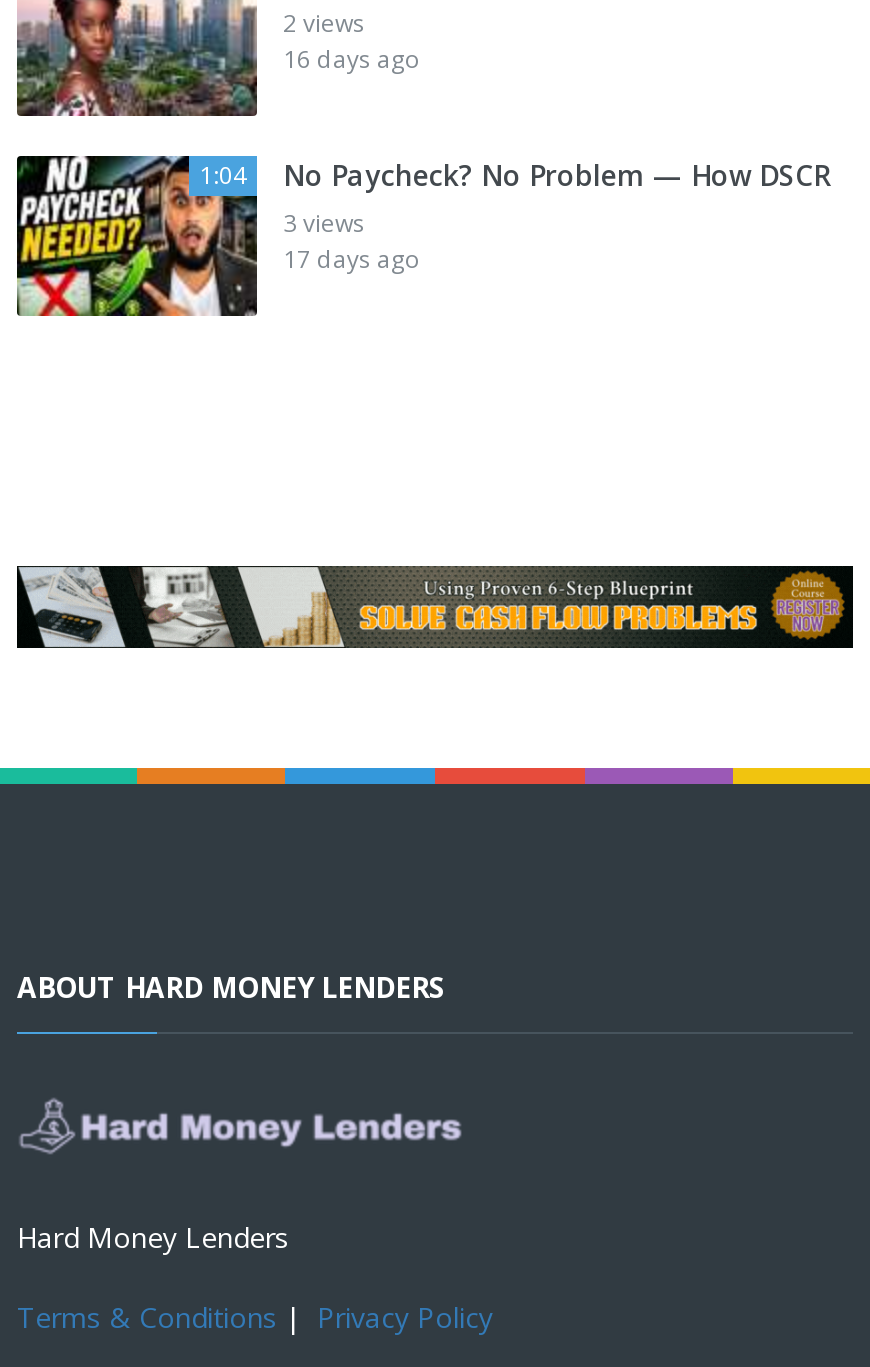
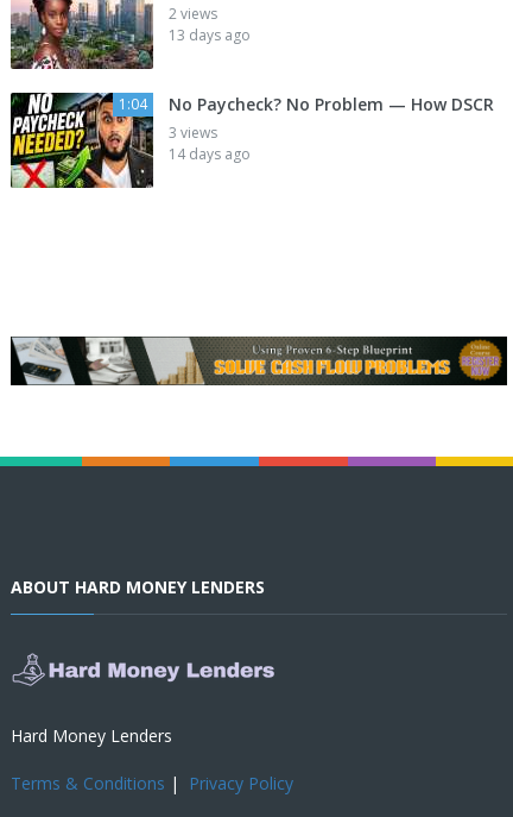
- 16 days ago
+ 13 days ago

- 17 days ago
+ 14 days ago
